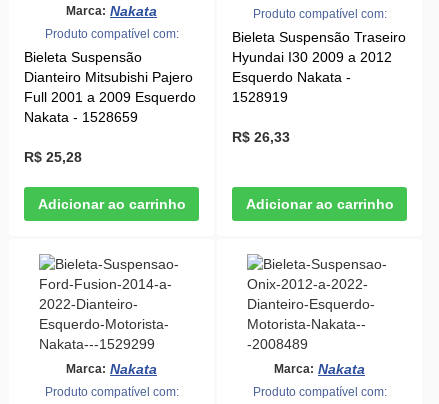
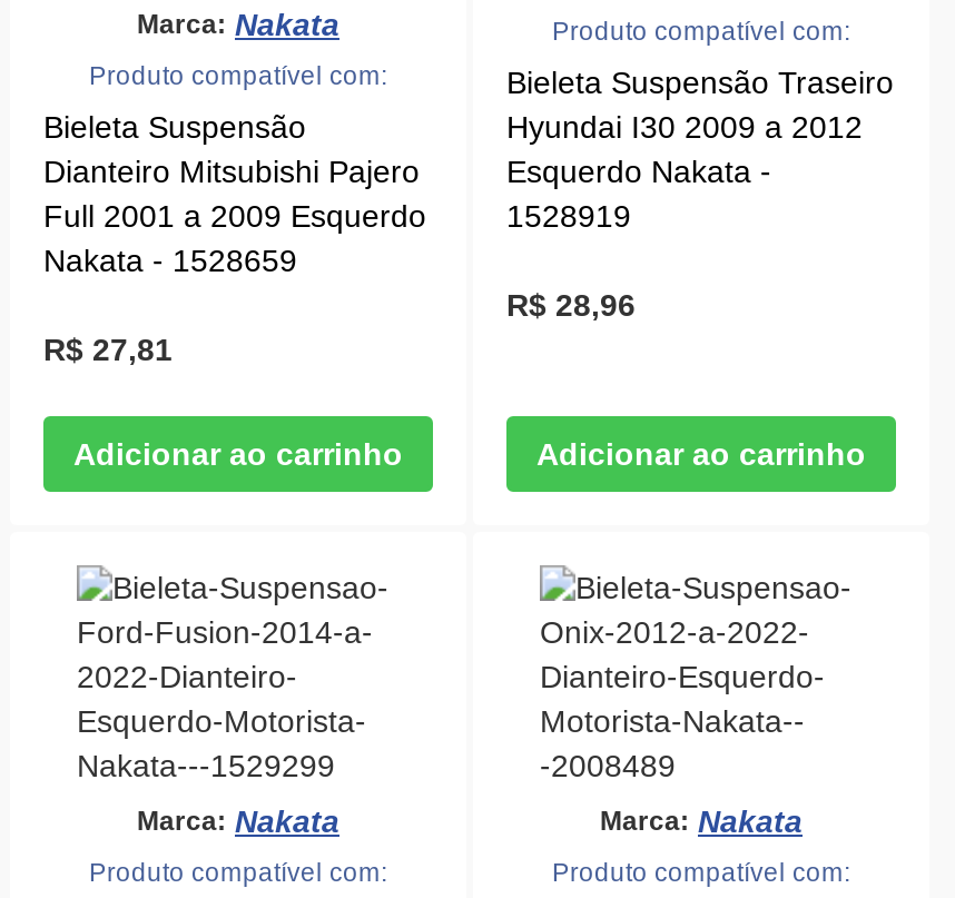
- R$ 26,33
+ R$ 28,96

- R$ 25,28
+ R$ 27,81
